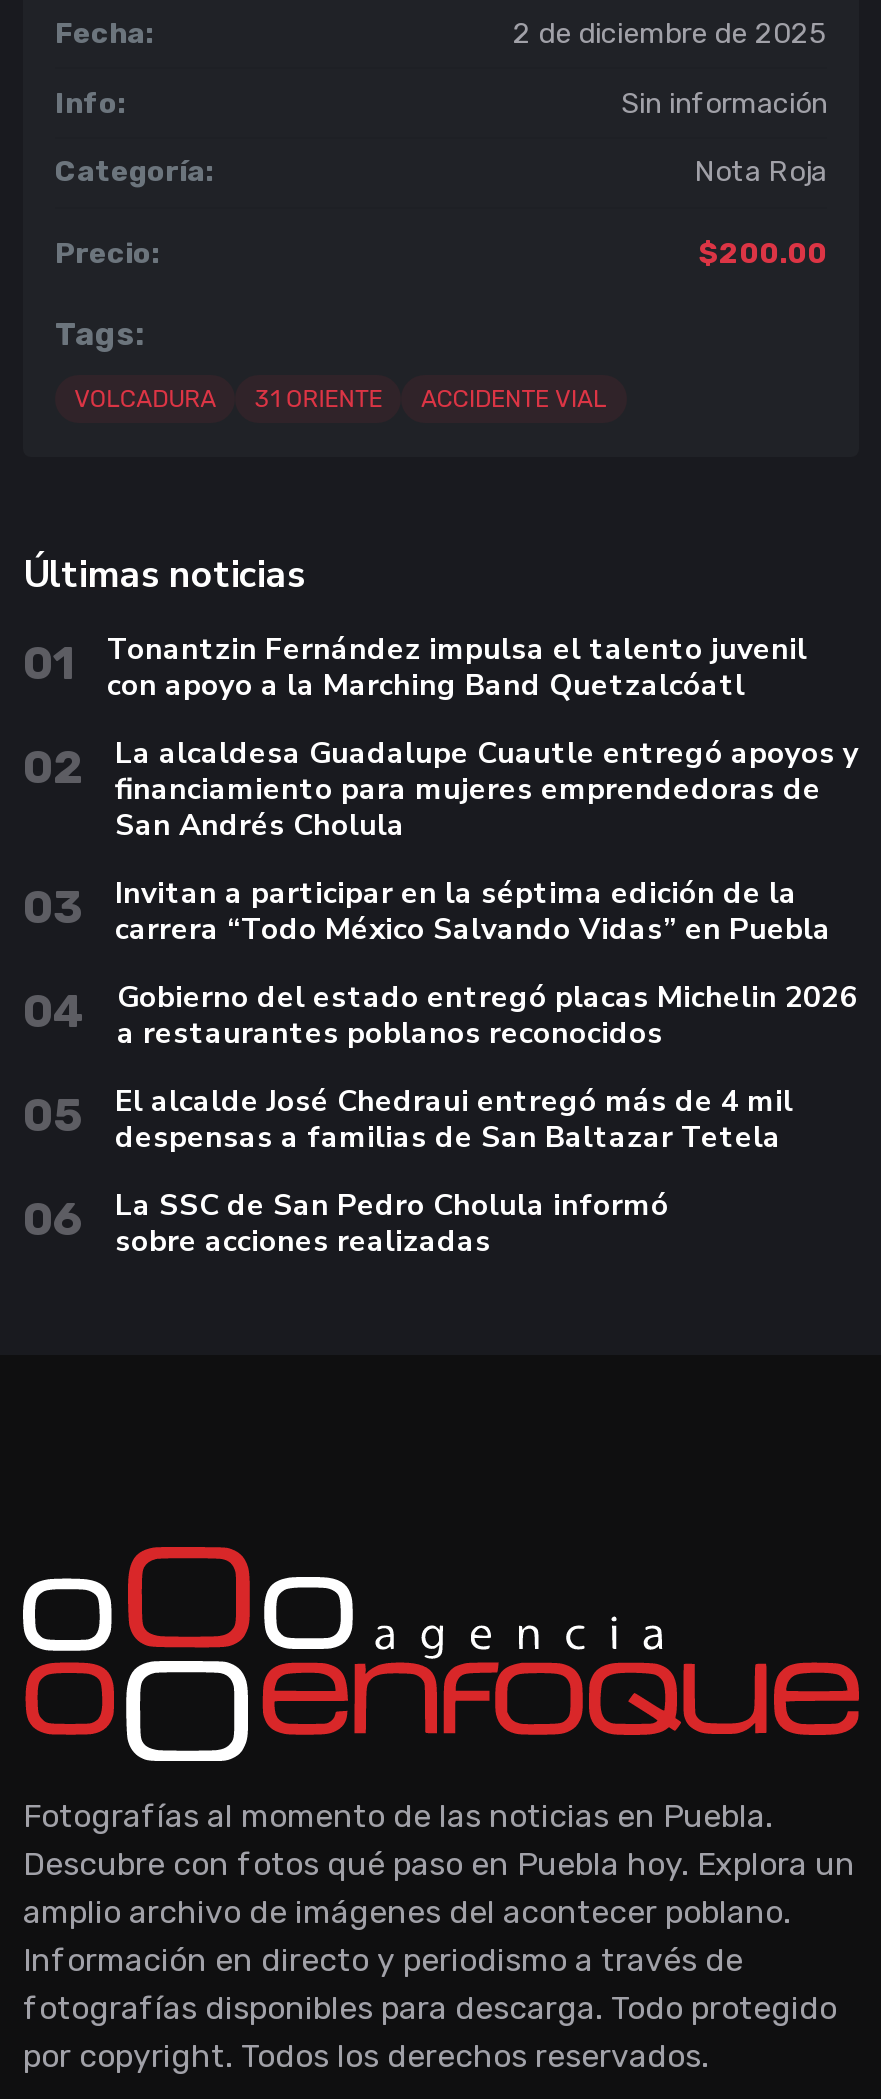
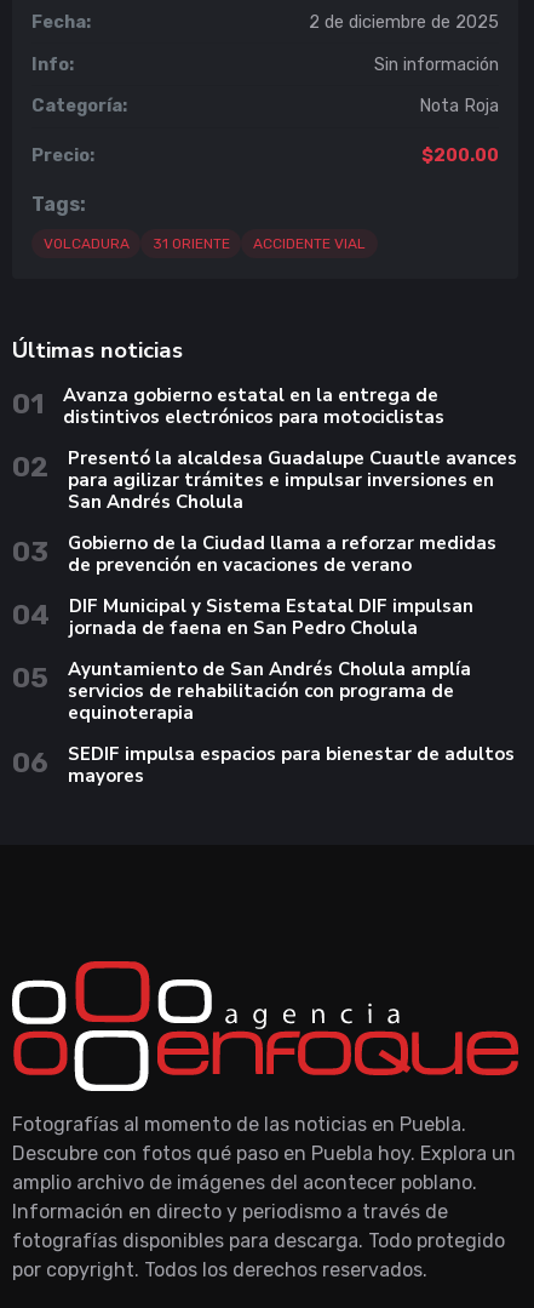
- Tonantzin Fernández impulsa el talento juvenil
- con apoyo a la Marching Band Quetzalcóatl
+ Avanza gobierno estatal en la entrega de
+ distintivos electrónicos para motociclistas

- La alcaldesa Guadalupe Cuautle entregó apoyos y
- financiamiento para mujeres emprendedoras de
+ Presentó la alcaldesa Guadalupe Cuautle avances
+ para agilizar trámites e impulsar inversiones en

- Invitan a participar en la séptima edición de la
- carrera “Todo México Salvando Vidas” en Puebla
+ Gobierno de la Ciudad llama a reforzar medidas
+ de prevención en vacaciones de verano

- Gobierno del estado entregó placas Michelin 2026
- a restaurantes poblanos reconocidos
+ DIF Municipal y Sistema Estatal DIF impulsan
+ jornada de faena en San Pedro Cholula

- El alcalde José Chedraui entregó más de 4 mil
- despensas a familias de San Baltazar Tetela
+ Ayuntamiento de San Andrés Cholula amplía
+ servicios de rehabilitación con programa de
+ equinoterapia

- La SSC de San Pedro Cholula informó
- sobre acciones realizadas
+ SEDIF impulsa espacios para bienestar de adultos
+ mayores
